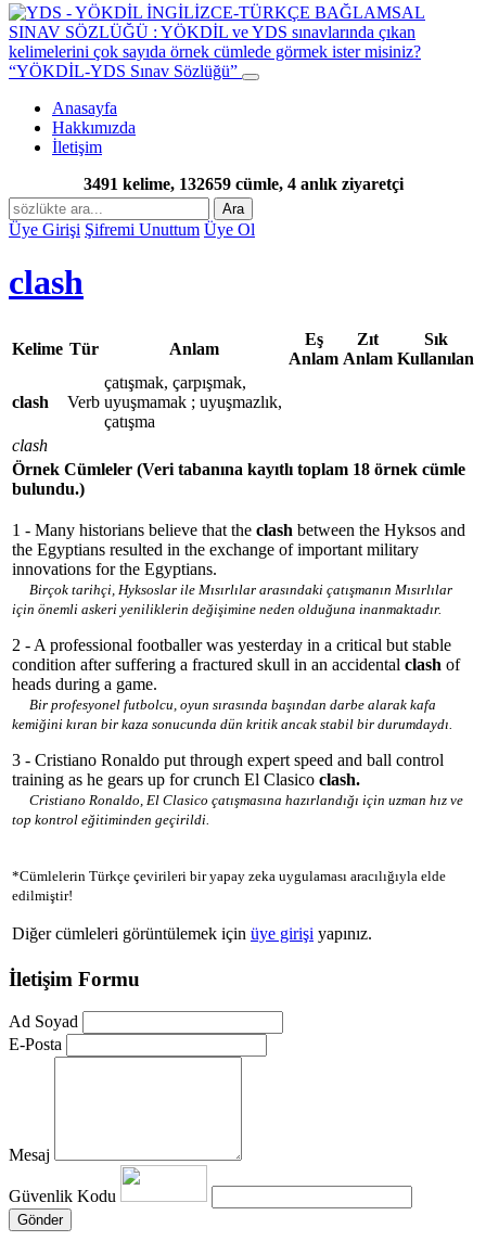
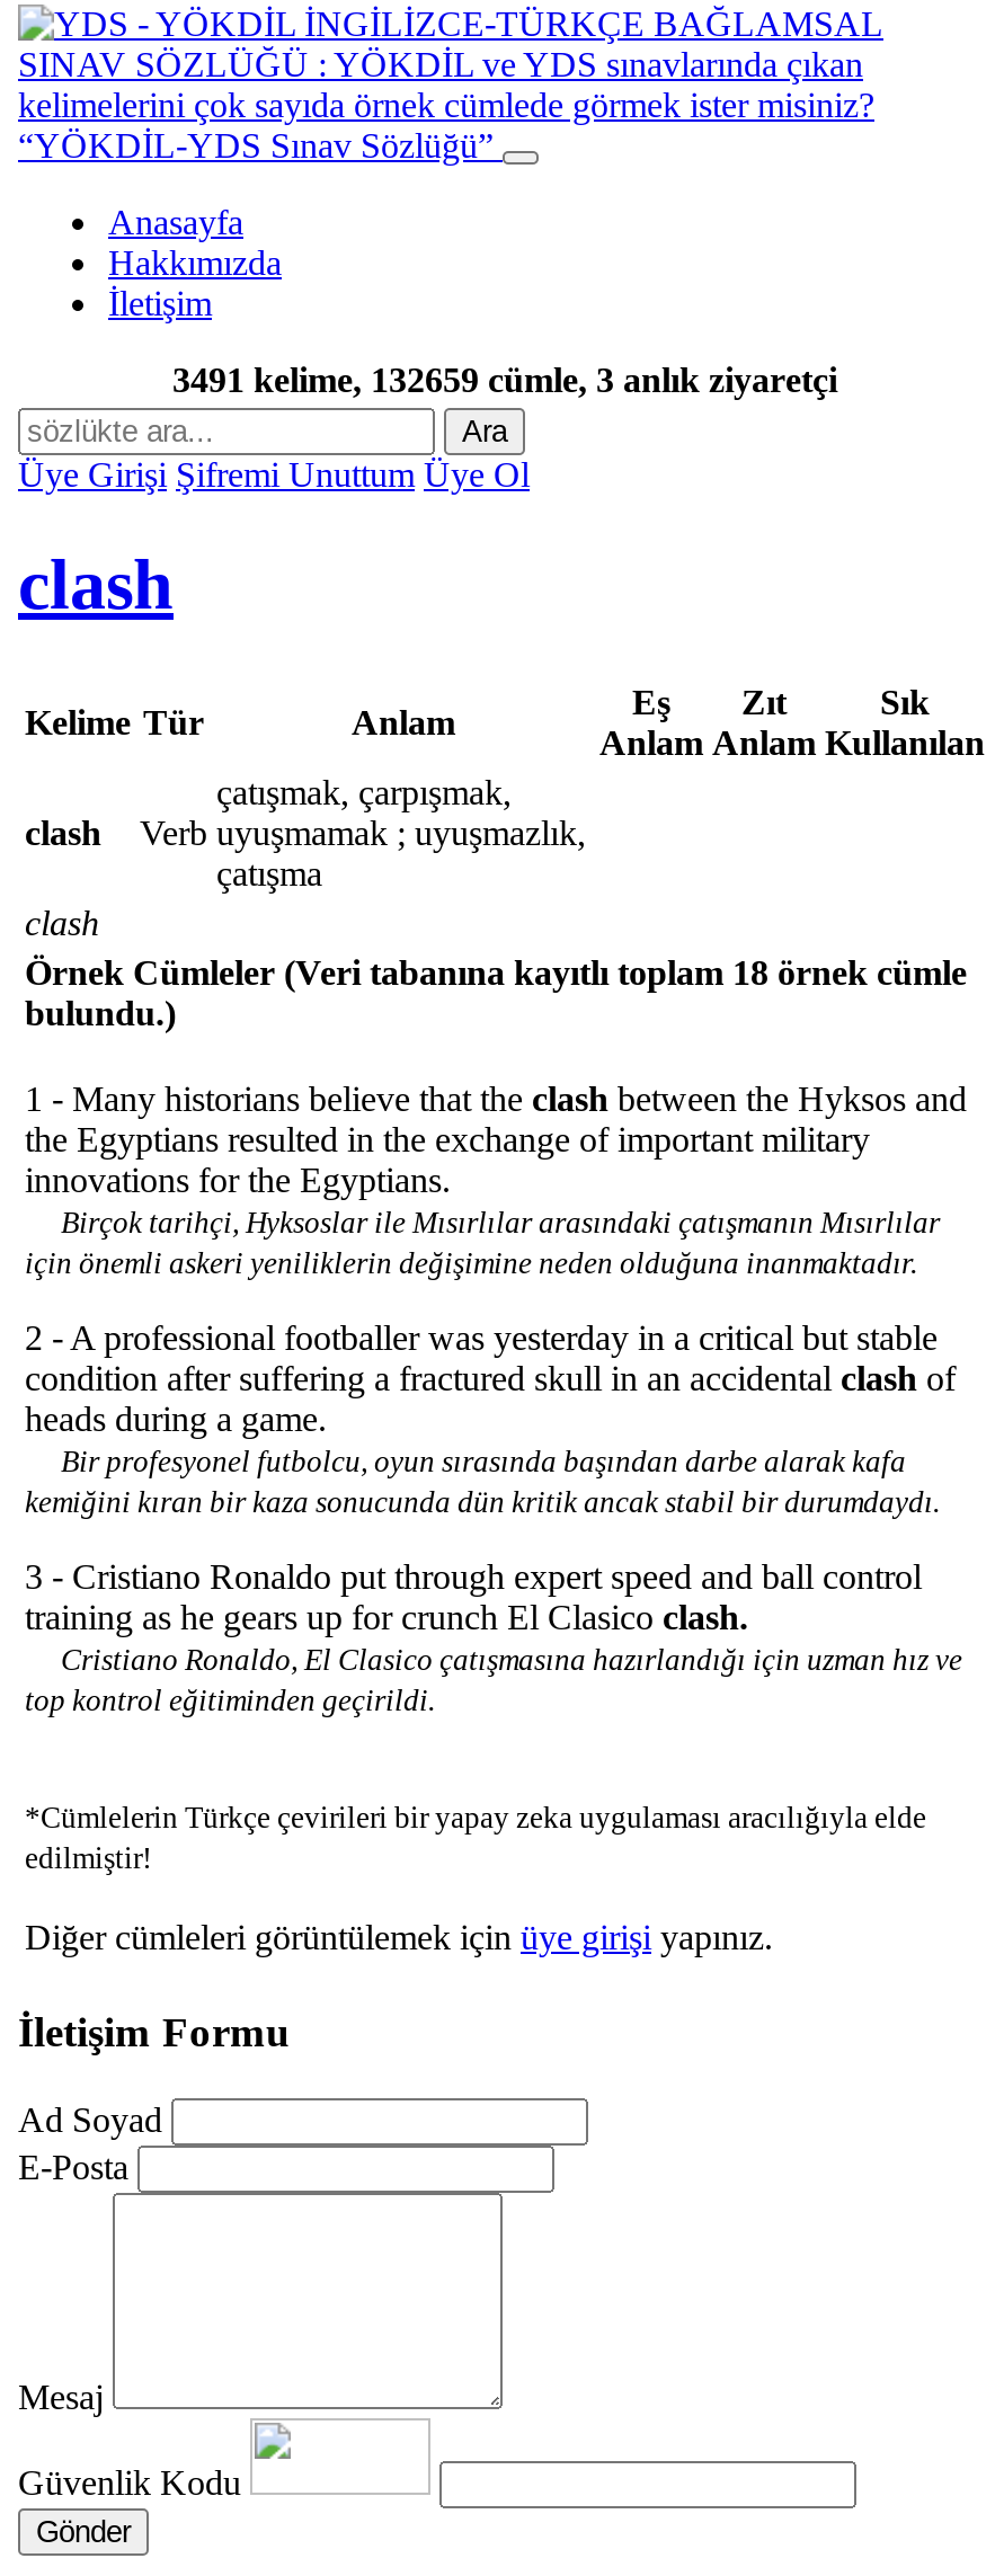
- 3491 kelime, 132659 cümle, 4 anlık ziyaretçi
+ 3491 kelime, 132659 cümle, 3 anlık ziyaretçi
